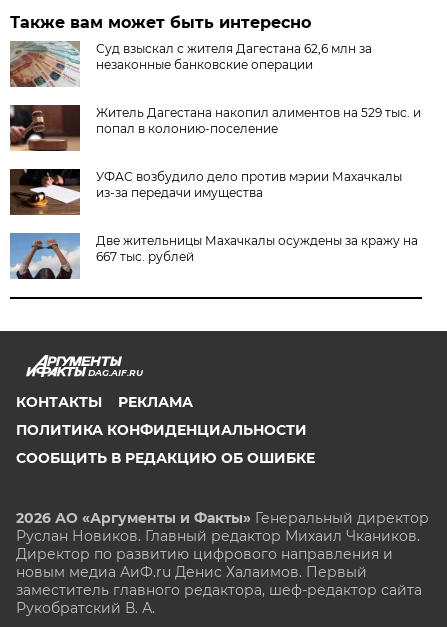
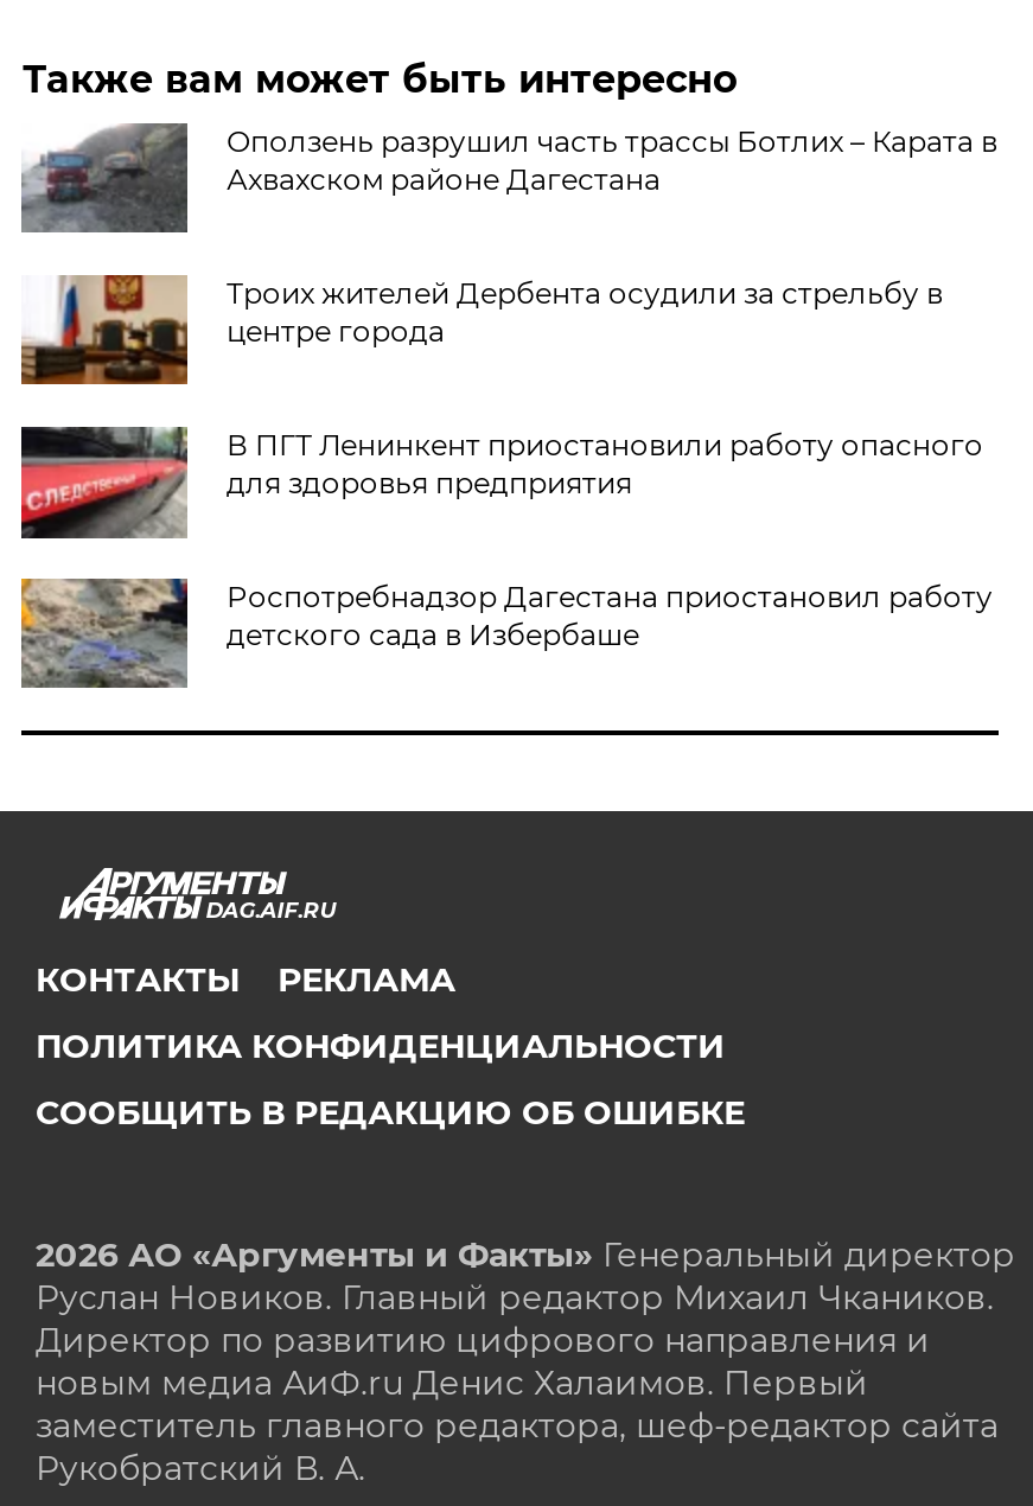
- [image]
- Суд взыскал с жителя Дагестана 62,6 млн за
- незаконные банковские операции
+ [image]
+ Оползень разрушил часть трассы Ботлих – Карата в
+ Ахвахском районе Дагестана

- [image]
- Житель Дагестана накопил алиментов на 529 тыс. и
- попал в колонию-поселение
+ [image]
+ Троих жителей Дербента осудили за стрельбу в
+ центре города

- [image]
- УФАС возбудило дело против мэрии Махачкалы
- из-за передачи имущества
+ [image]
+ В ПГТ Ленинкент приостановили работу опасного
+ для здоровья предприятия

- [image]
- Две жительницы Махачкалы осуждены за кражу на
- 667 тыс. рублей
+ [image]
+ Роспотребнадзор Дагестана приостановил работу
+ детского сада в Избербаше
